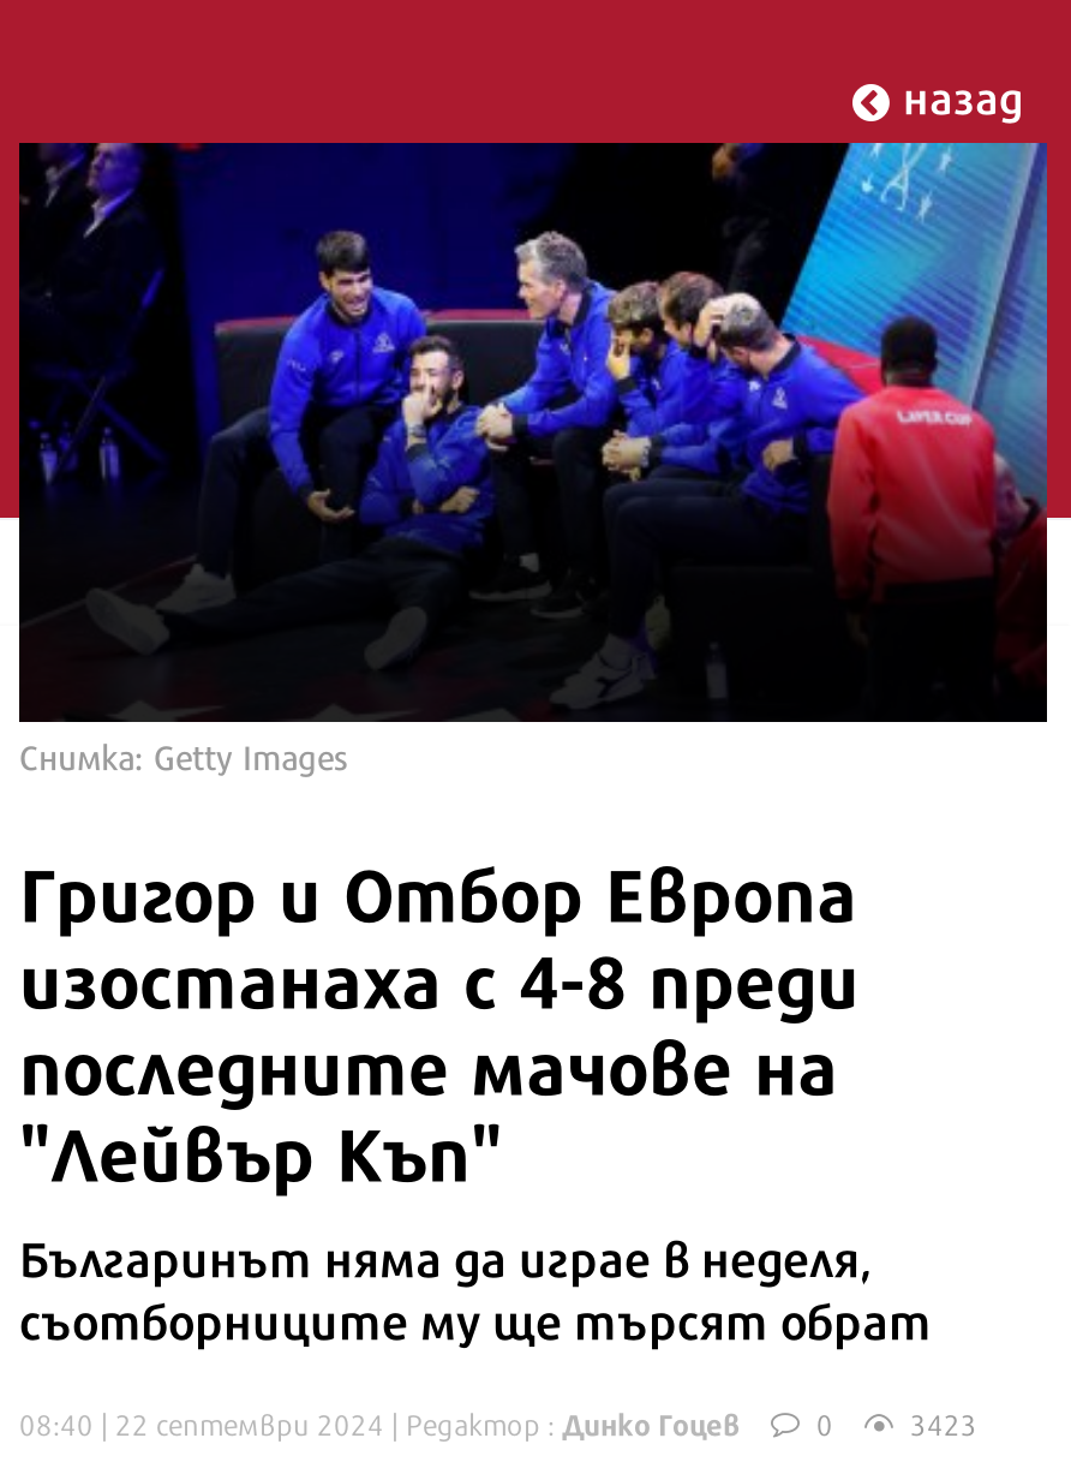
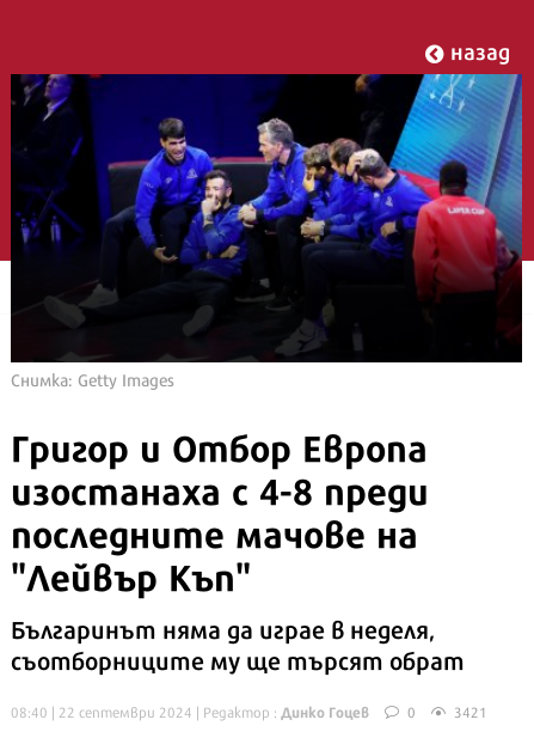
- 3423
+ 3421
